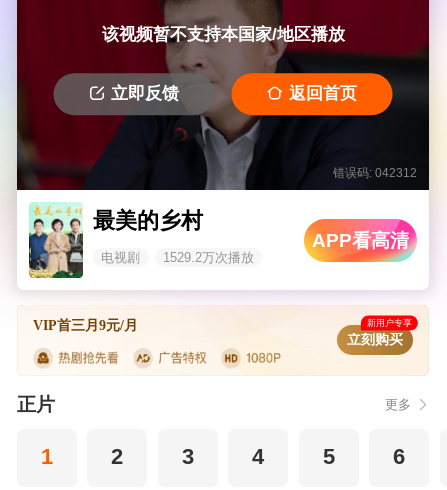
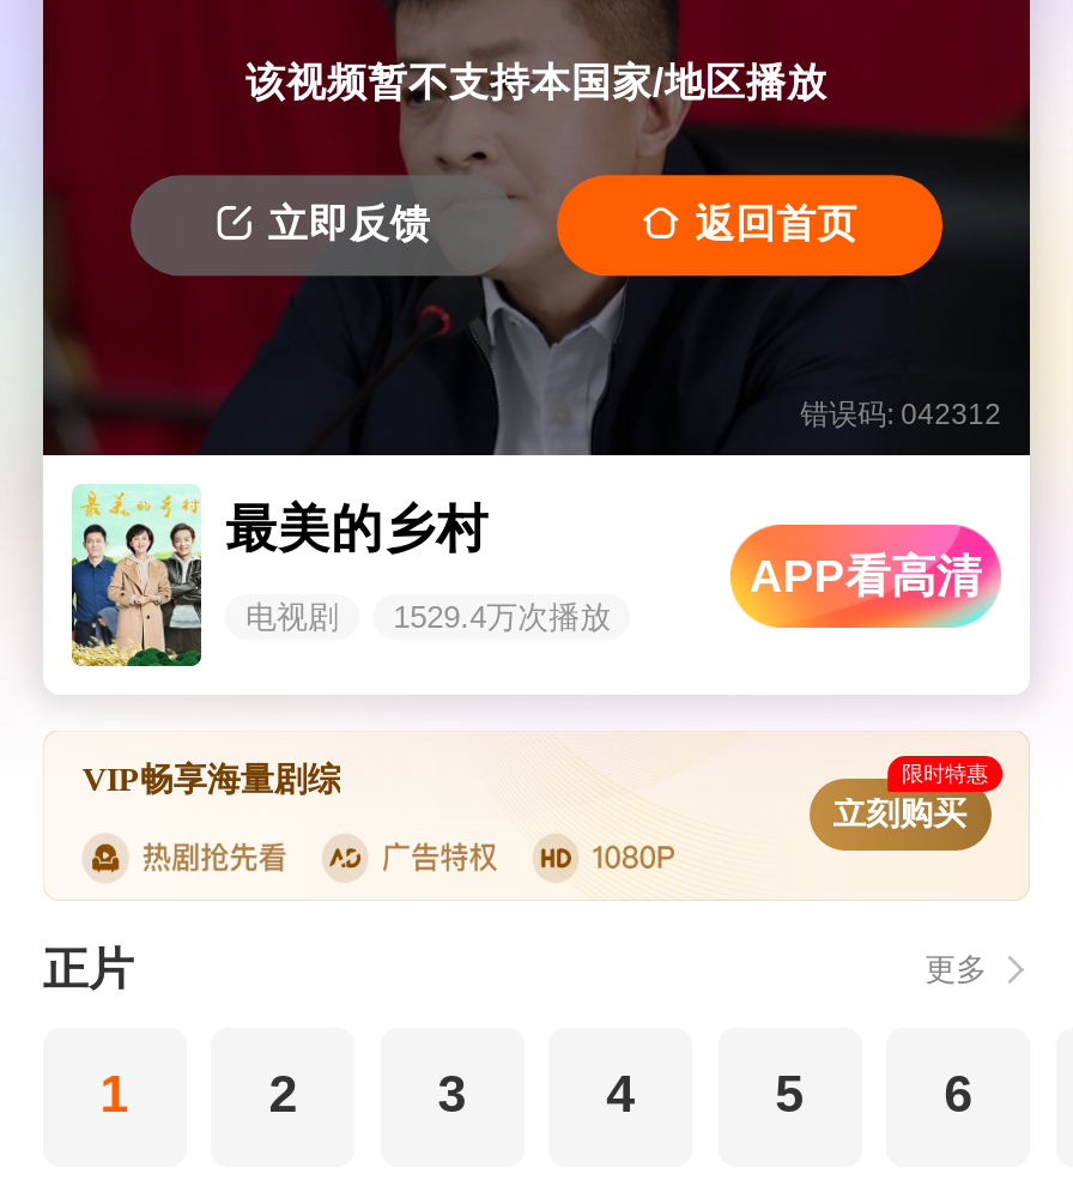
- 电视剧 1529.2万次播放
+ 电视剧 1529.4万次播放

- VIP首三月9元/月
- 新用户专享
+ VIP畅享海量剧综
+ 限时特惠
